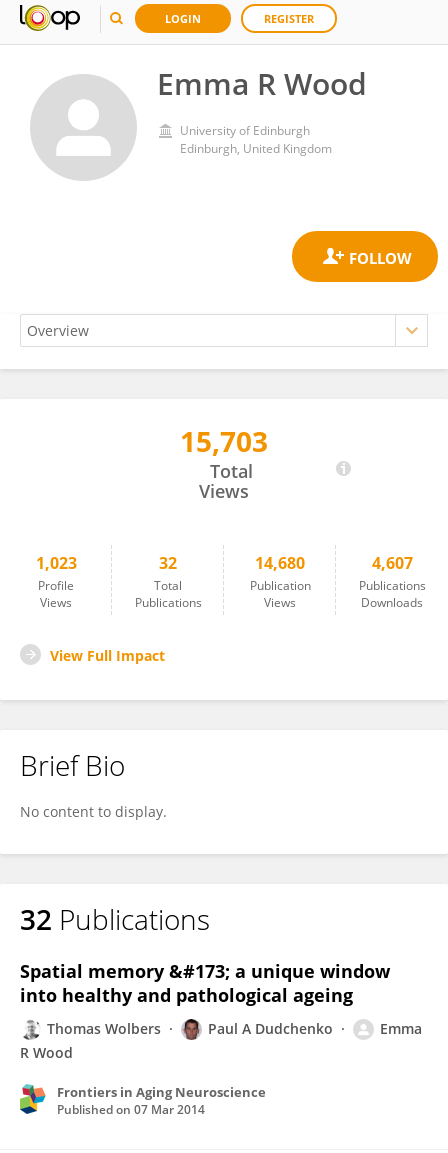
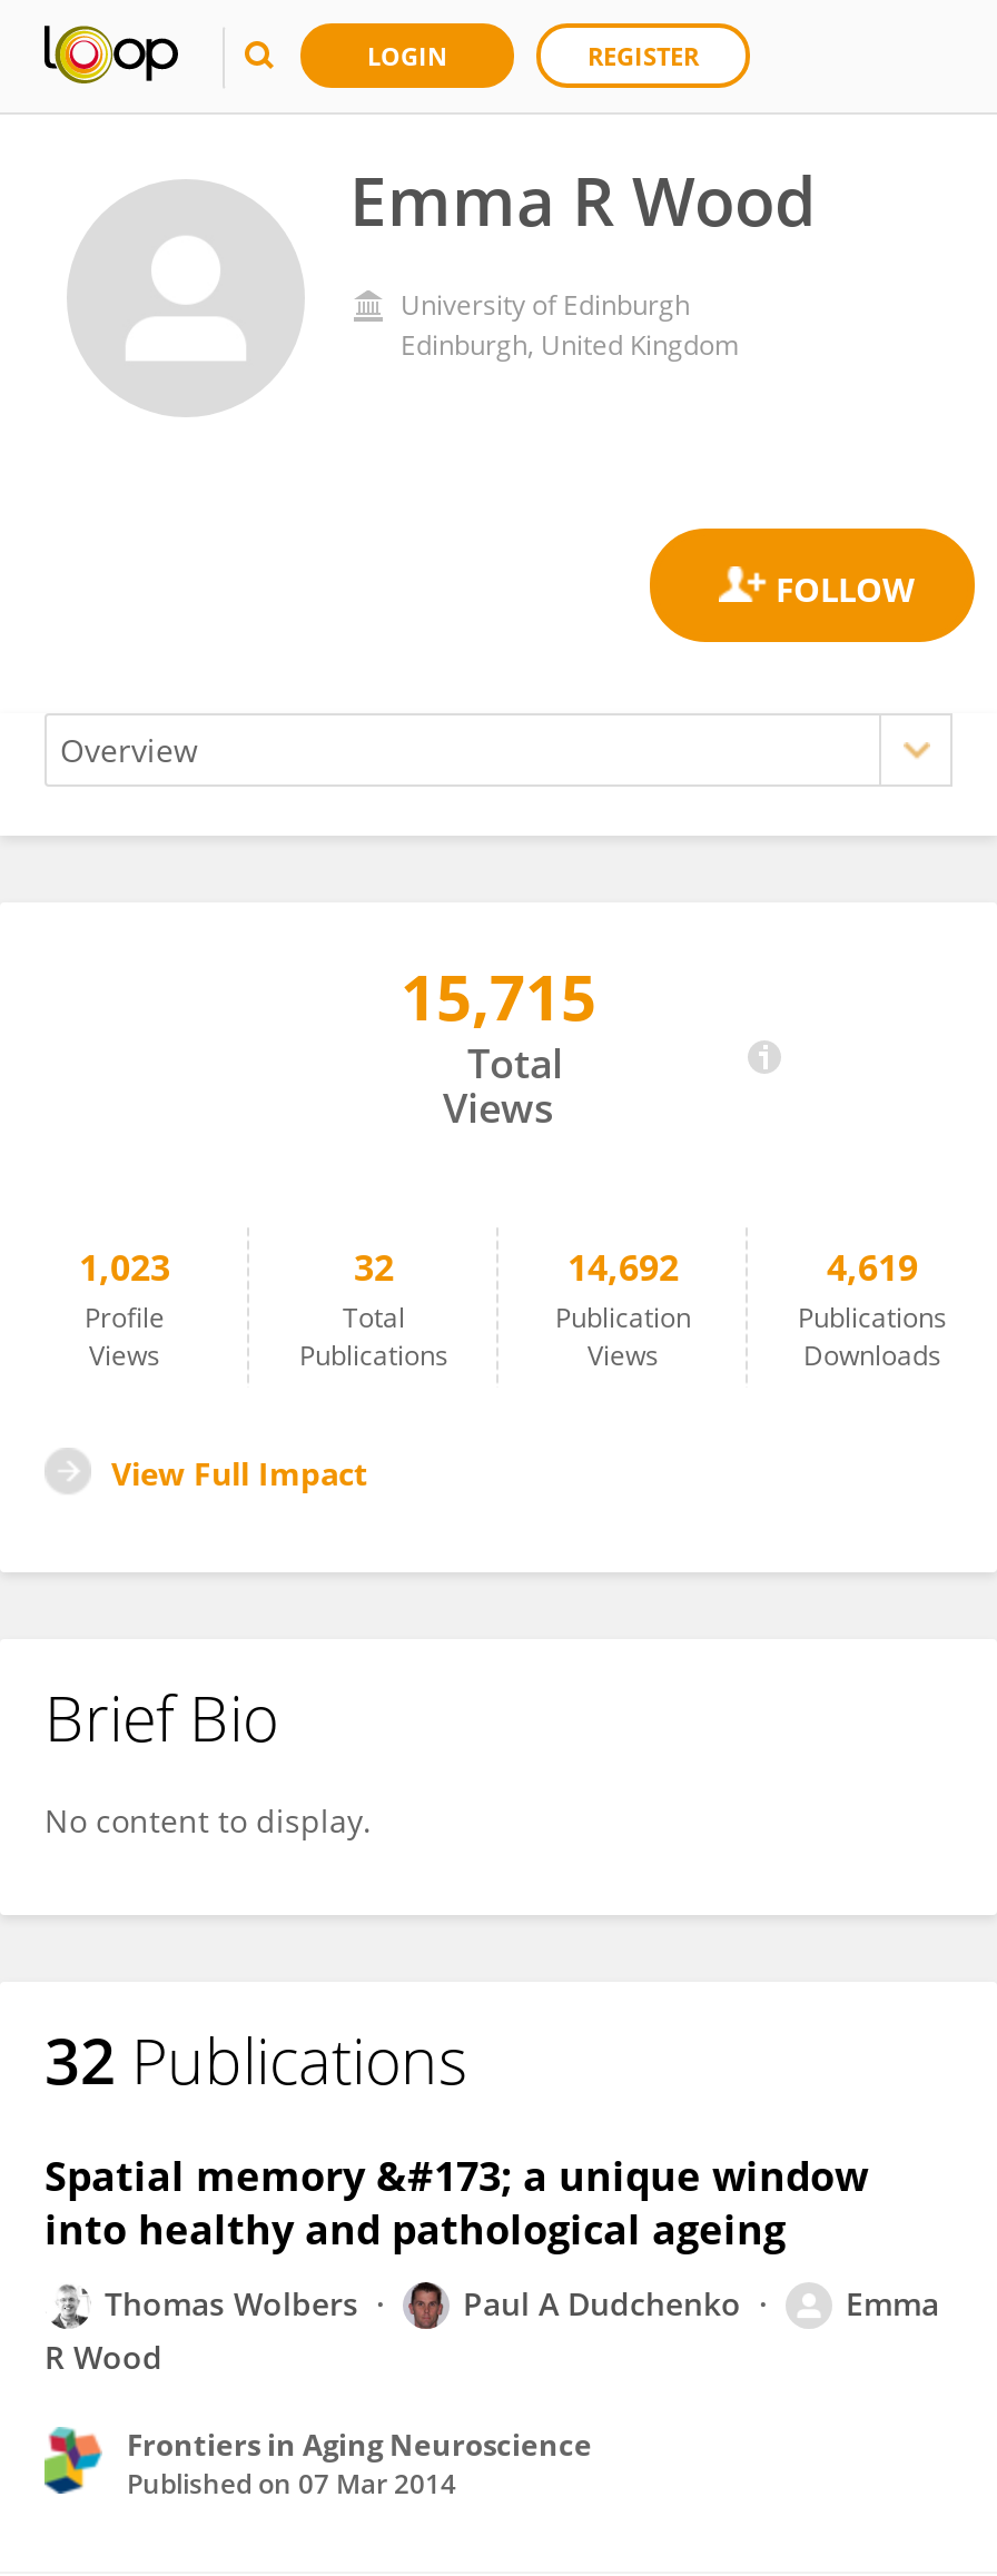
- 15,703
+ 15,715

- 14,680
+ 14,692

- 4,607
+ 4,619
